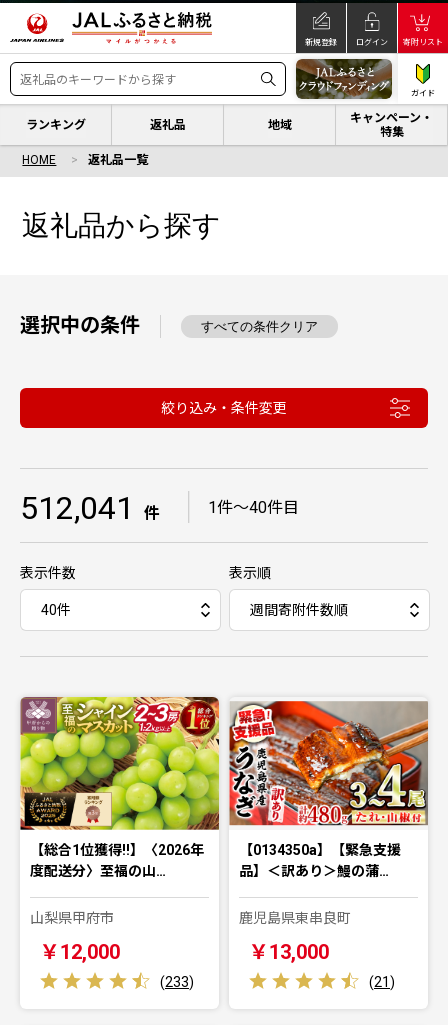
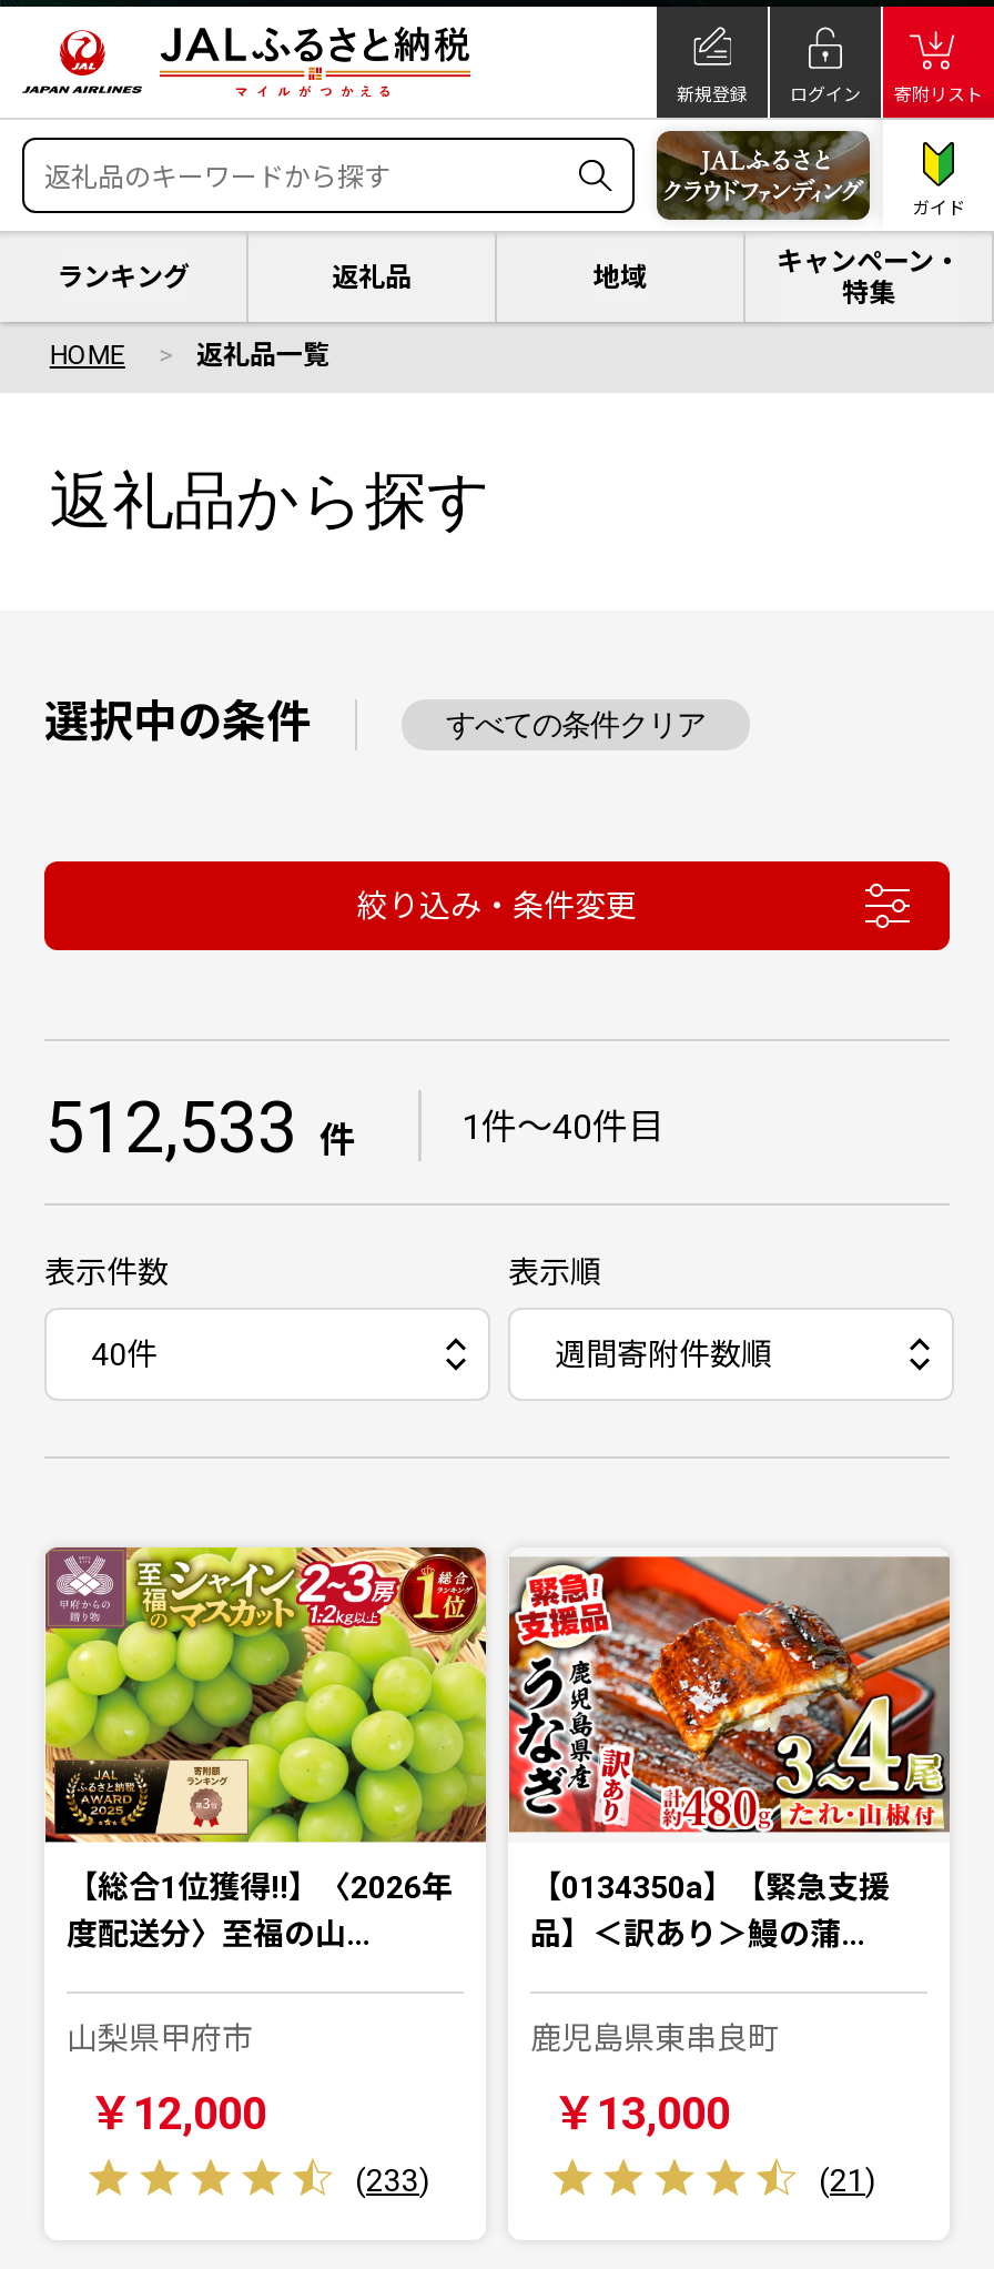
- 512,041 件 ｜ 1件〜40件目
+ 512,533 件 ｜ 1件〜40件目
